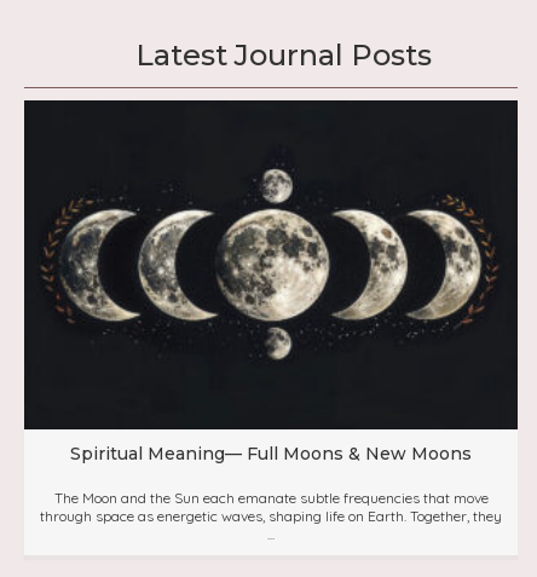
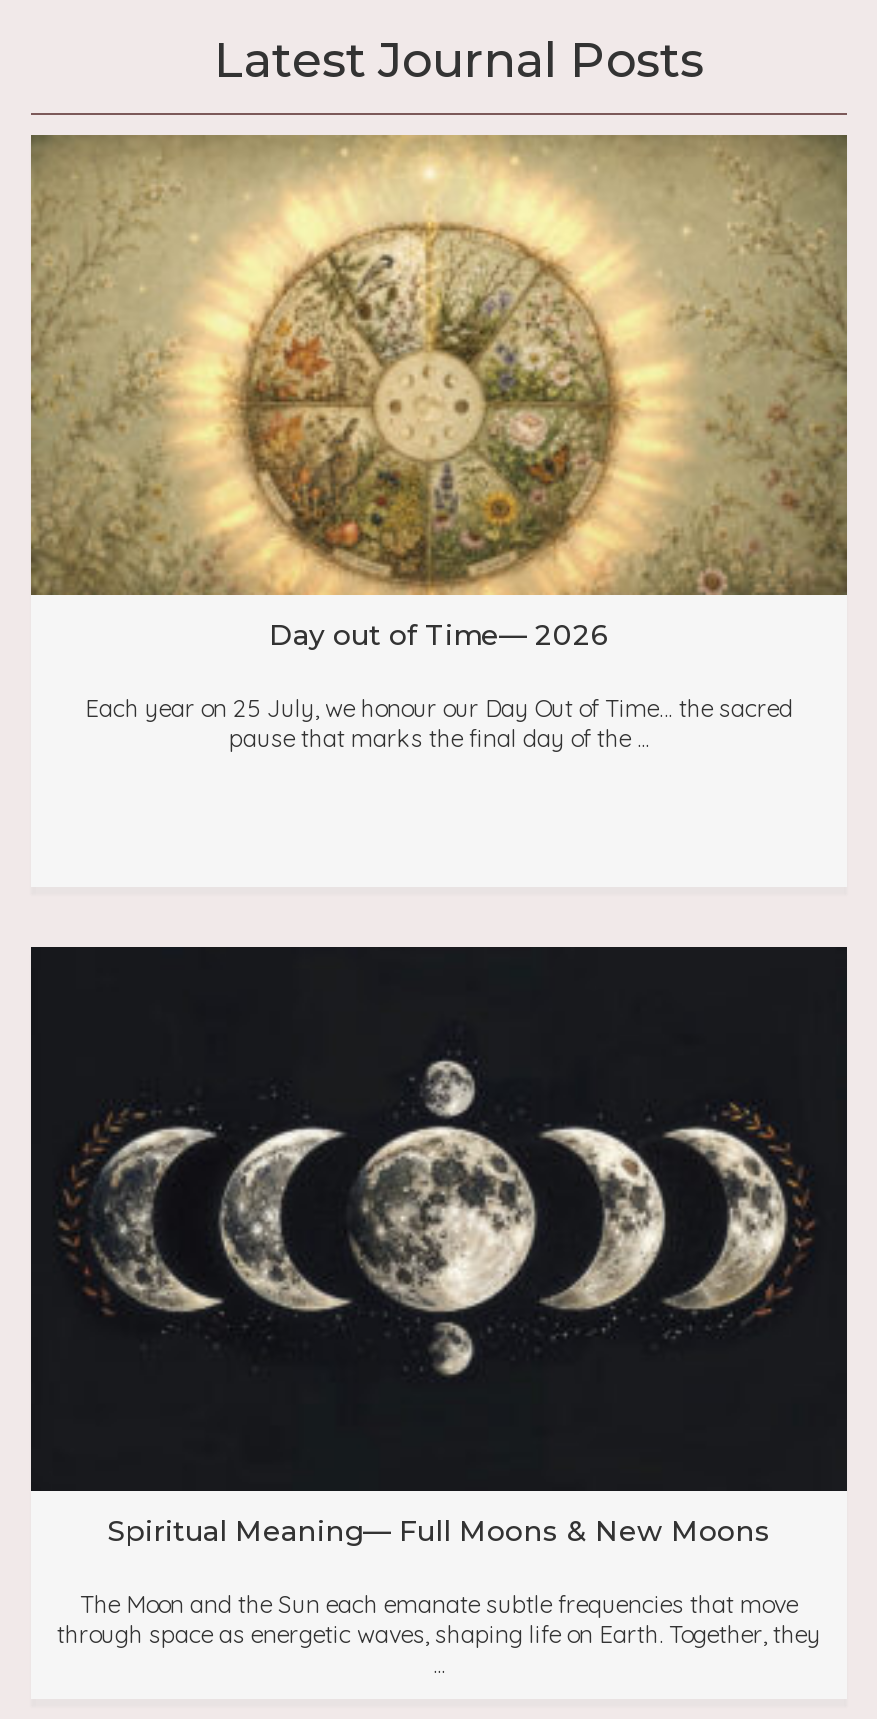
+ [image]
+ Day out of Time— 2026
+ Each year on 25 July, we honour our Day Out of Time… the sacred
+ pause that marks the final day of the ...
